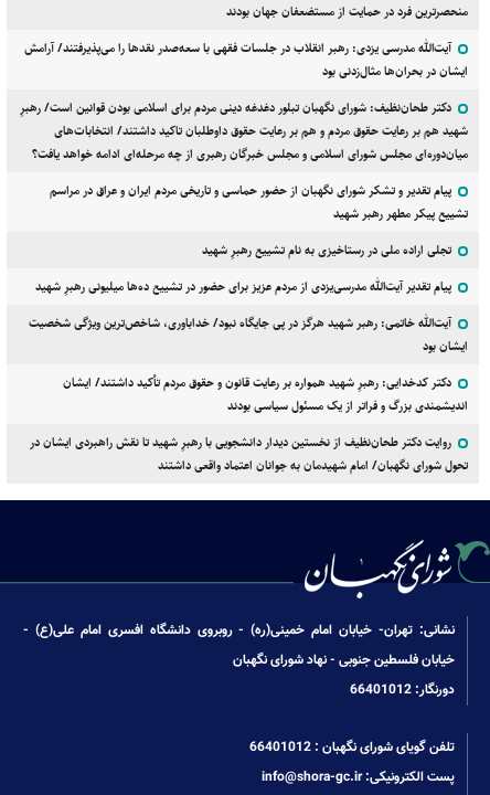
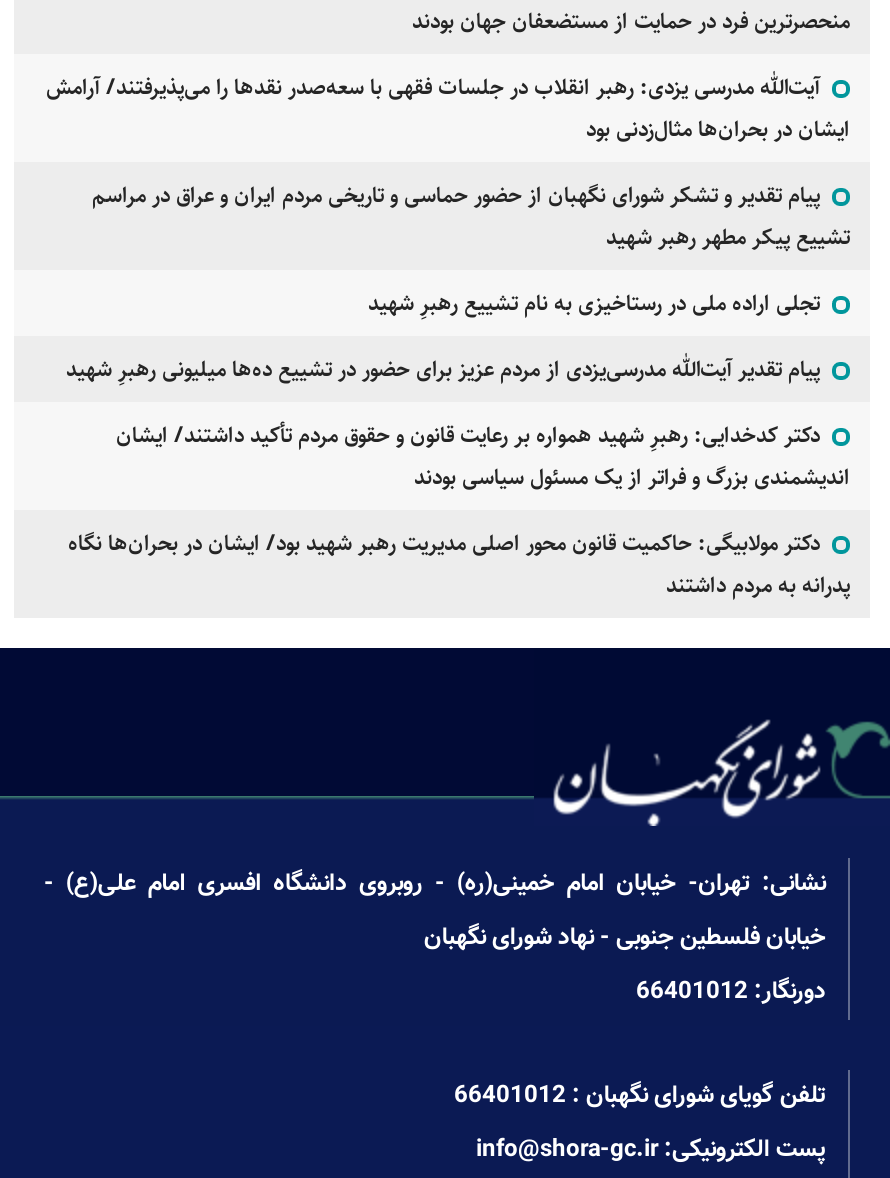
- دکتر طحان‌نظیف: شورای نگهبان تبلور دغدغه دینی مردم برای اسلامی بودن قوانین است/ رهبرِ
- شهید هم بر رعایت حقوق مردم و هم بر رعایت حقوق داوطلبان تاکید داشتند/ انتخابات‌های
- میان‌دوره‌ای مجلس شورای اسلامی و مجلس خبرگان رهبری از چه مرحله‌ای ادامه خواهد یافت؟

- آیت‌الله خاتمی: رهبر شهید هرگز در پی جایگاه نبود/ خداباوری، شاخص‌ترین ویژگی شخصیت
- ایشان بود

- روایت دکتر طحان‌نظیف از نخستین دیدار دانشجویی با رهبرِ شهید تا نقش راهبردی ایشان در
- تحول شورای نگهبان/ امام شهیدمان به جوانان اعتماد واقعی داشتند
+ دکتر مولابیگی: حاکمیت قانون محور اصلی مدیریت رهبر شهید بود/ ایشان در بحران‌ها نگاه
+ پدرانه به مردم داشتند
